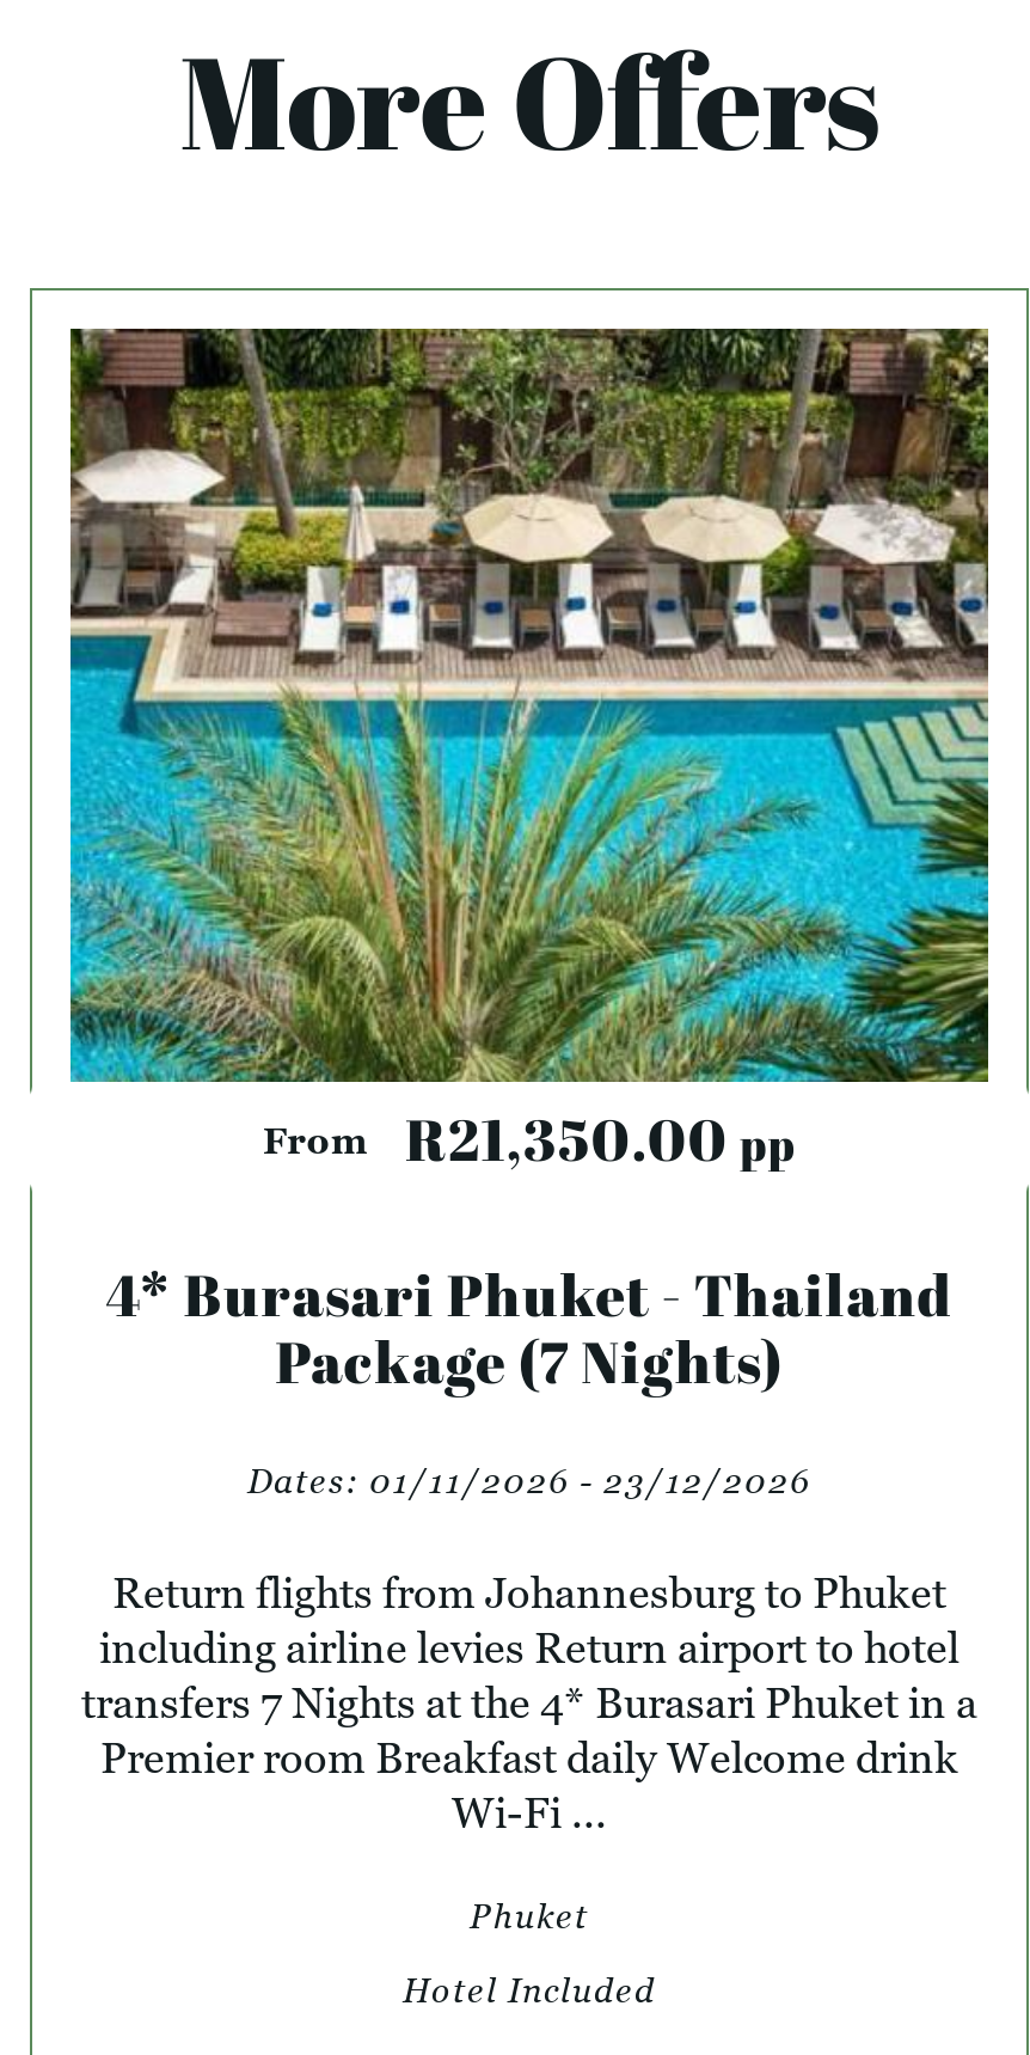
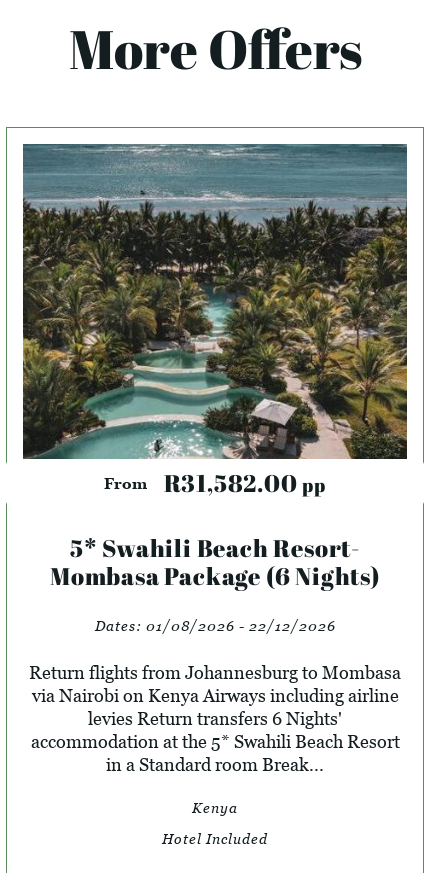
- [image]
- From R21,350.00 pp
+ [image]
+ From R31,582.00 pp

- 4* Burasari Phuket - Thailand
- Package (7 Nights)
+ 5* Swahili Beach Resort-
+ Mombasa Package (6 Nights)

- Dates: 01/11/2026 - 23/12/2026
+ Dates: 01/08/2026 - 22/12/2026

- Return flights from Johannesburg to Phuket
- including airline levies Return airport to hotel
- transfers 7 Nights at the 4* Burasari Phuket in a
- Premier room Breakfast daily Welcome drink
- Wi-Fi ...
+ Return flights from Johannesburg to Mombasa
+ via Nairobi on Kenya Airways including airline
+ levies Return transfers 6 Nights'
+ accommodation at the 5* Swahili Beach Resort
+ in a Standard room Break...

- Phuket
+ Kenya
